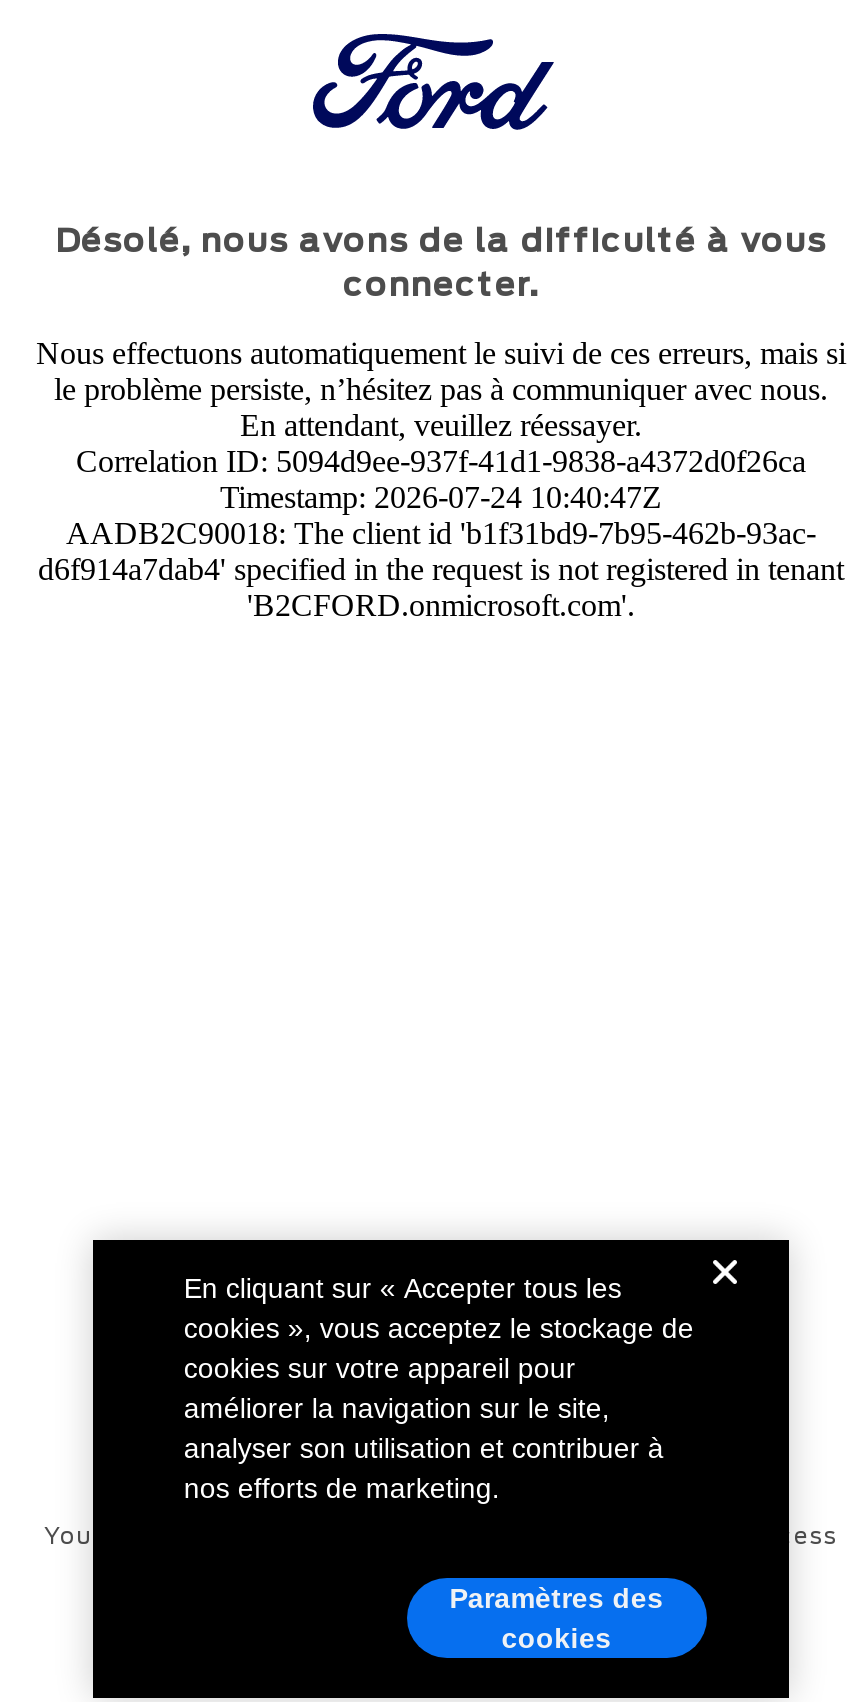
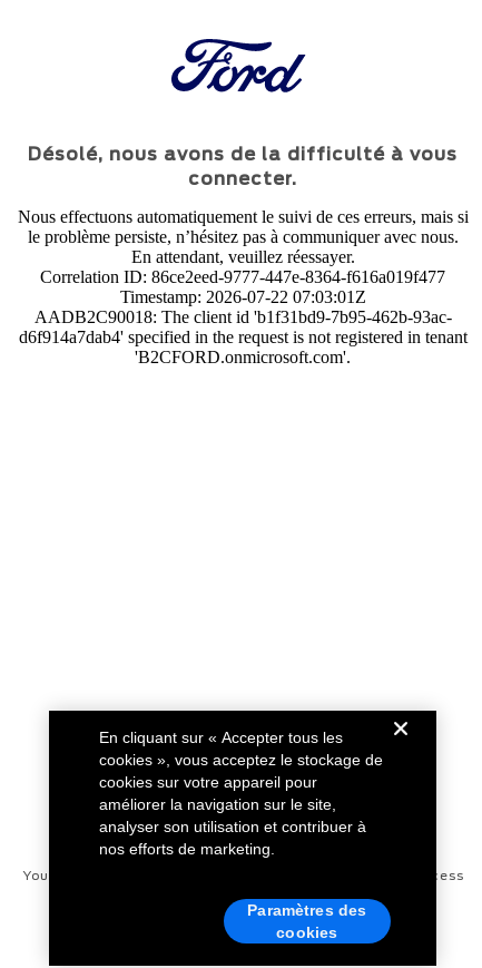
- Correlation ID: 5094d9ee-937f-41d1-9838-a4372d0f26ca
+ Correlation ID: 86ce2eed-9777-447e-8364-f616a019f477

- Timestamp: 2026-07-24 10:40:47Z
+ Timestamp: 2026-07-22 07:03:01Z
